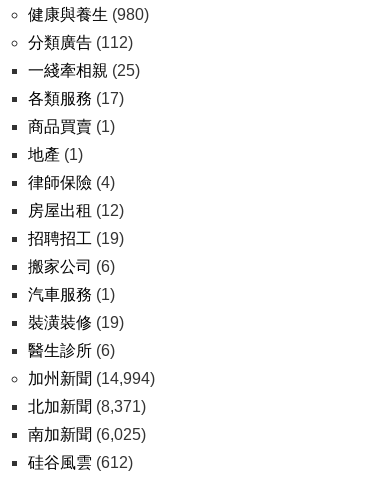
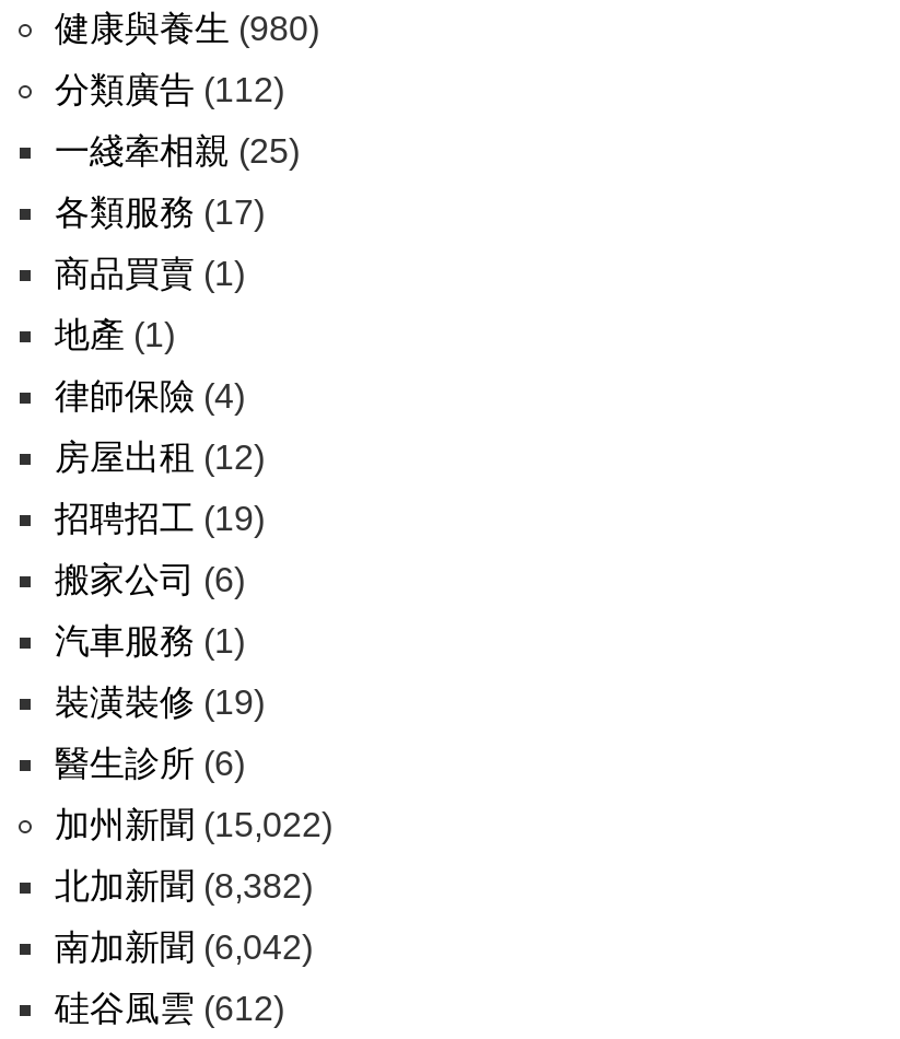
- 加州新聞(14,994)
+ 加州新聞(15,022)

- 北加新聞(8,371)
+ 北加新聞(8,382)

- 南加新聞(6,025)
+ 南加新聞(6,042)
